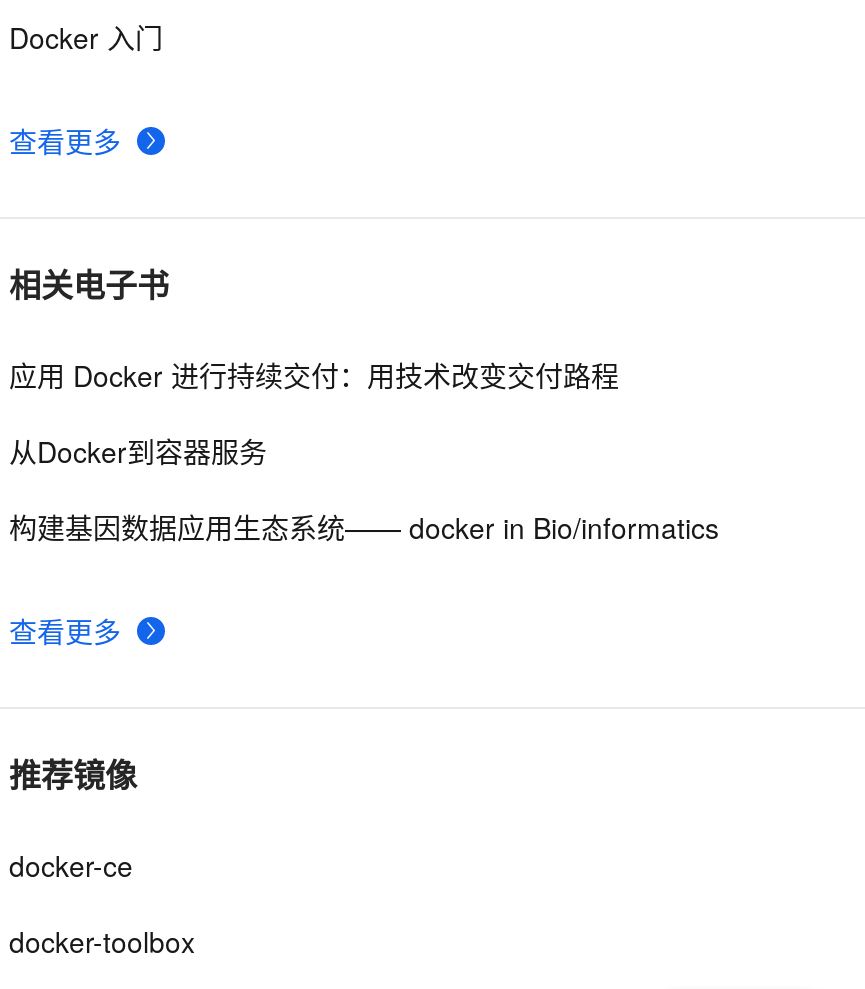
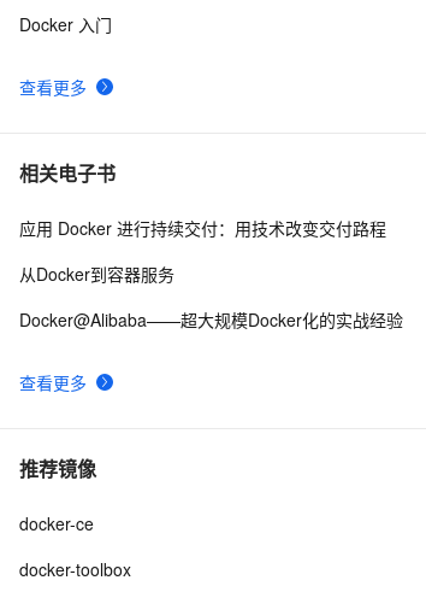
- 构建基因数据应用生态系统—— docker in Bio/informatics
+ Docker@Alibaba——超大规模Docker化的实战经验
